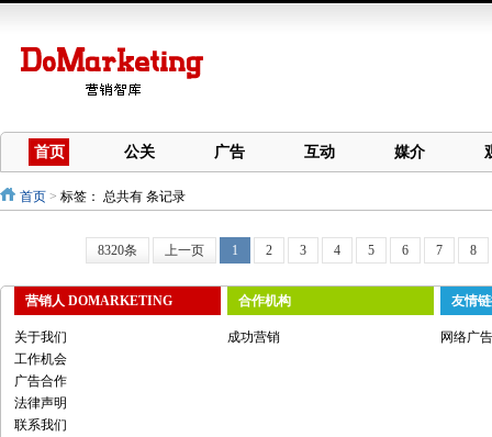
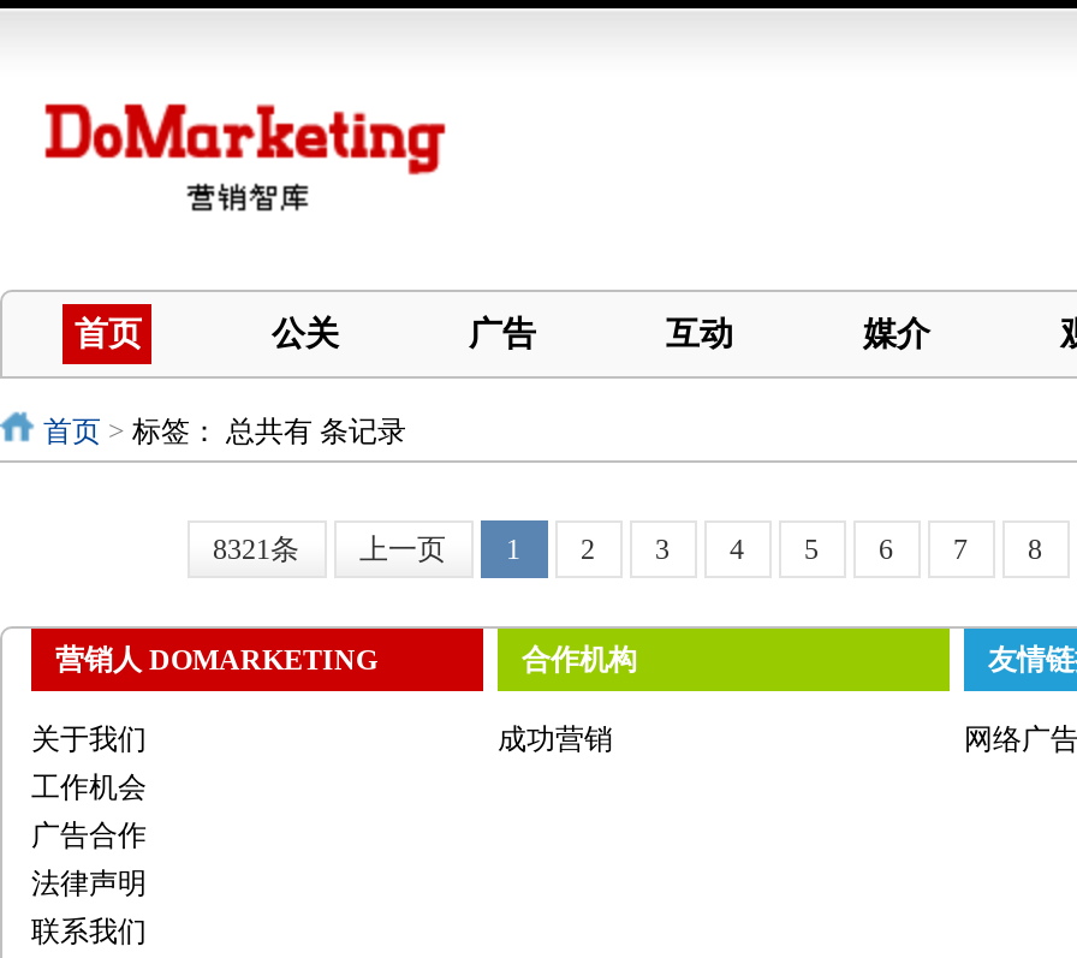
- 8320条 上一页 1 2 3 4 5 6 7 8
+ 8321条 上一页 1 2 3 4 5 6 7 8
